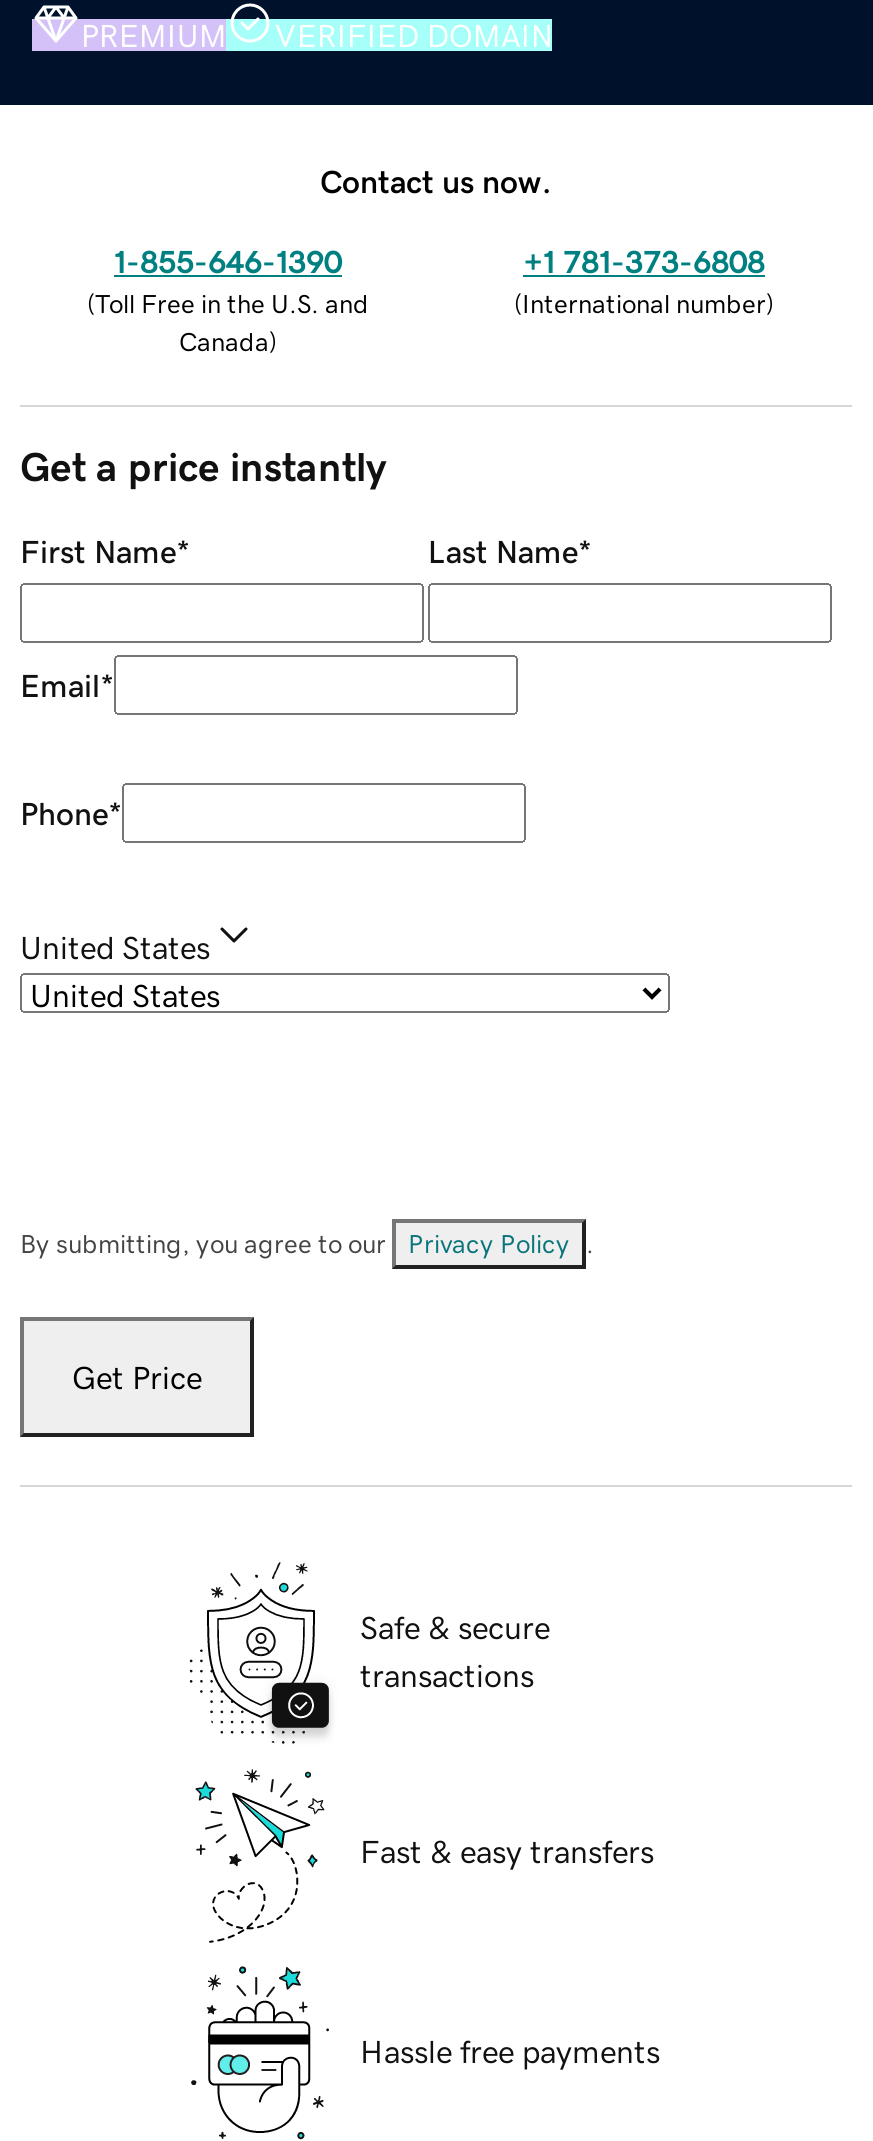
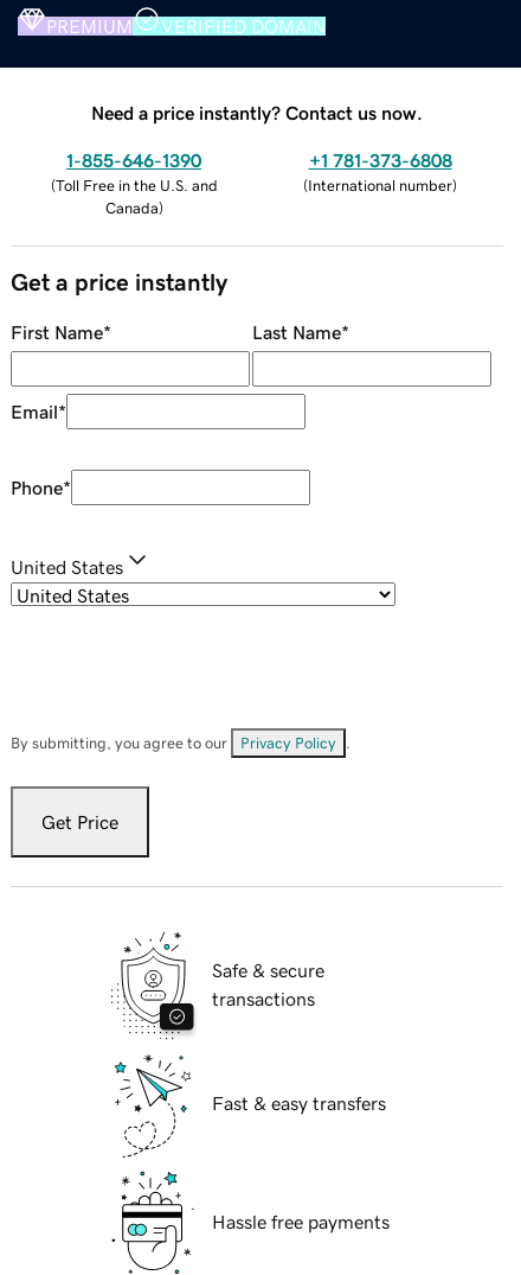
- Contact us now.
+ Need a price instantly? Contact us now.
